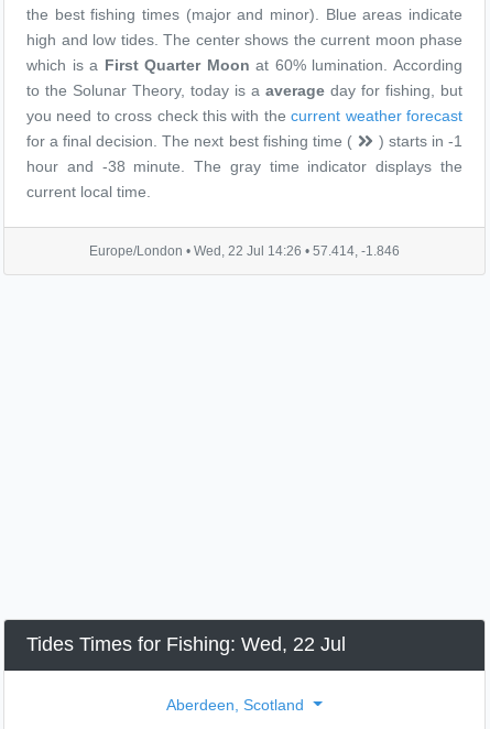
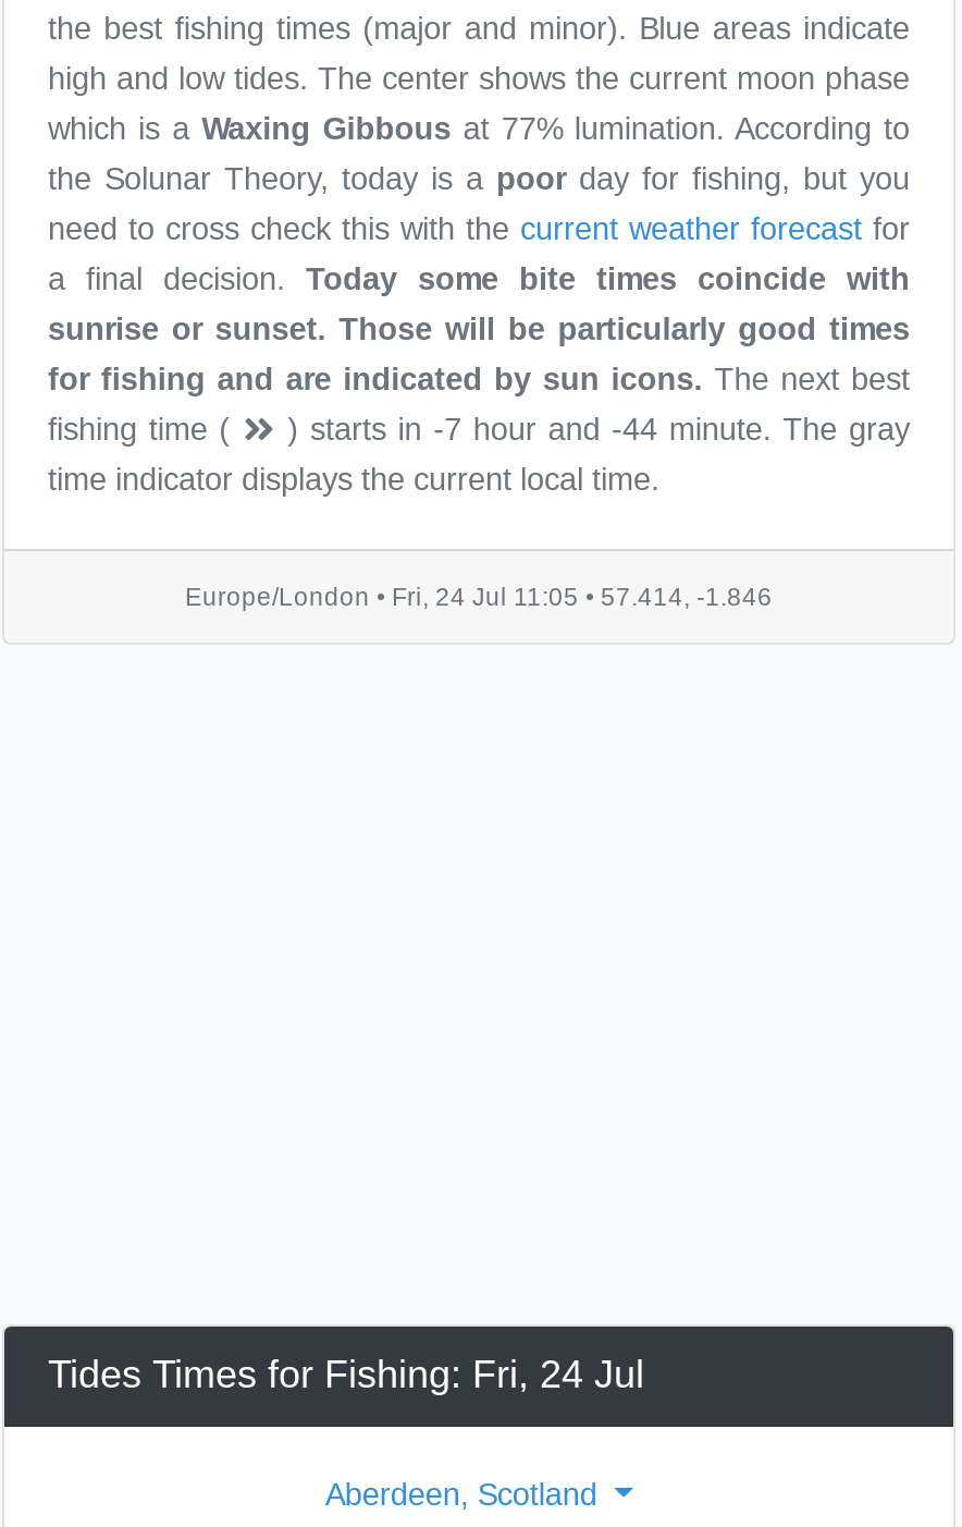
- which is a First Quarter Moon at 60% lumination. According
- to the Solunar Theory, today is a average day for fishing, but
- you need to cross check this with the current weather forecast
- for a final decision. The next best fishing time (
- ) starts in -1
- hour and -38 minute. The gray time indicator displays the
- current local time.
+ which is a Waxing Gibbous at 77% lumination. According to
+ the Solunar Theory, today is a poor day for fishing, but you
+ need to cross check this with the current weather forecast for
+ a final decision. Today some bite times coincide with
+ sunrise or sunset. Those will be particularly good times
+ for fishing and are indicated by sun icons. The next best
+ fishing time (
+ ) starts in -7 hour and -44 minute. The gray
+ time indicator displays the current local time.

- Europe/London • Wed, 22 Jul 14:26 • 57.414, -1.846
+ Europe/London • Fri, 24 Jul 11:05 • 57.414, -1.846

- Tides Times for Fishing: Wed, 22 Jul
+ Tides Times for Fishing: Fri, 24 Jul
